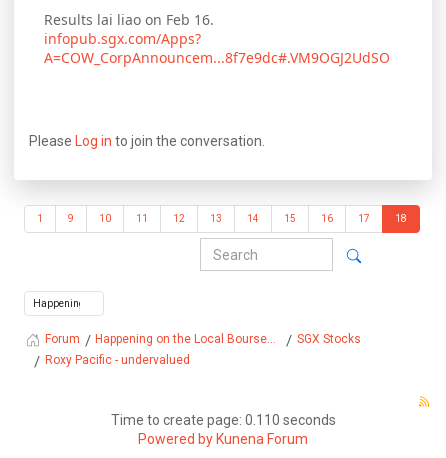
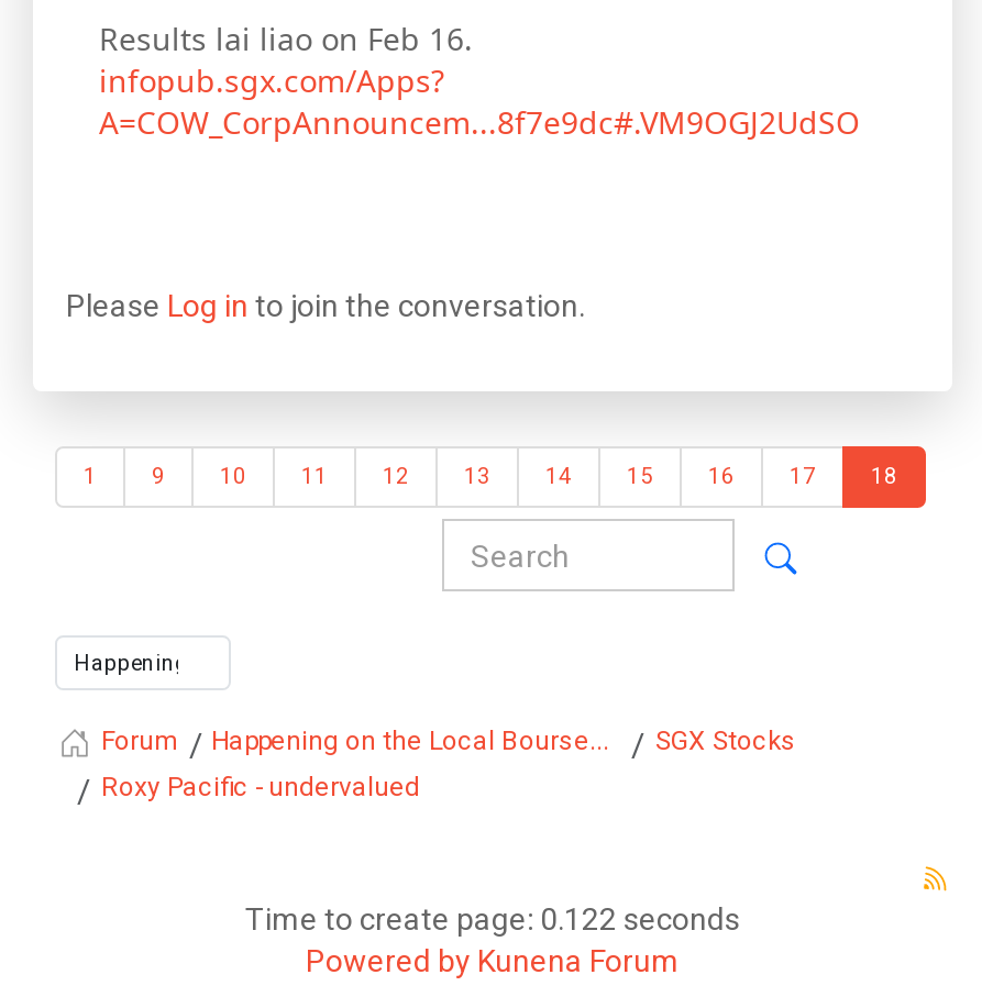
- Time to create page: 0.110 seconds
+ Time to create page: 0.122 seconds
